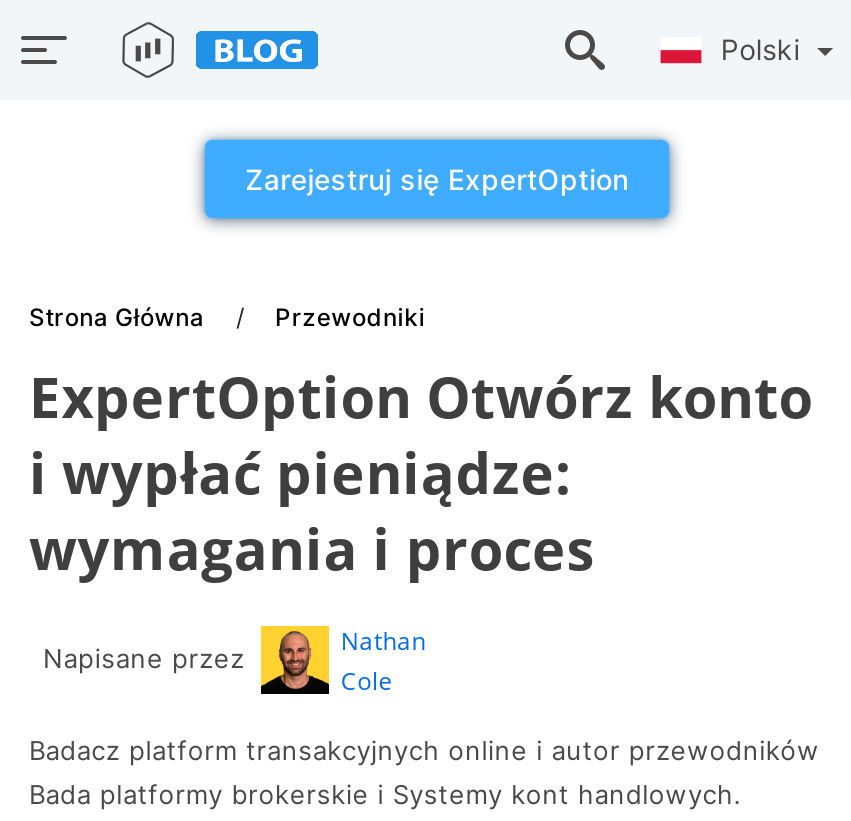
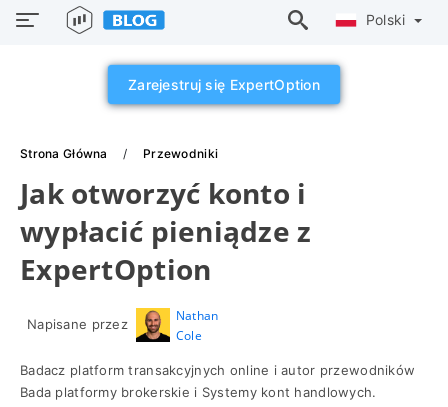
- ExpertOption Otwórz konto
- i wypłać pieniądze:
- wymagania i proces
+ Jak otworzyć konto i
+ wypłacić pieniądze z
+ ExpertOption
